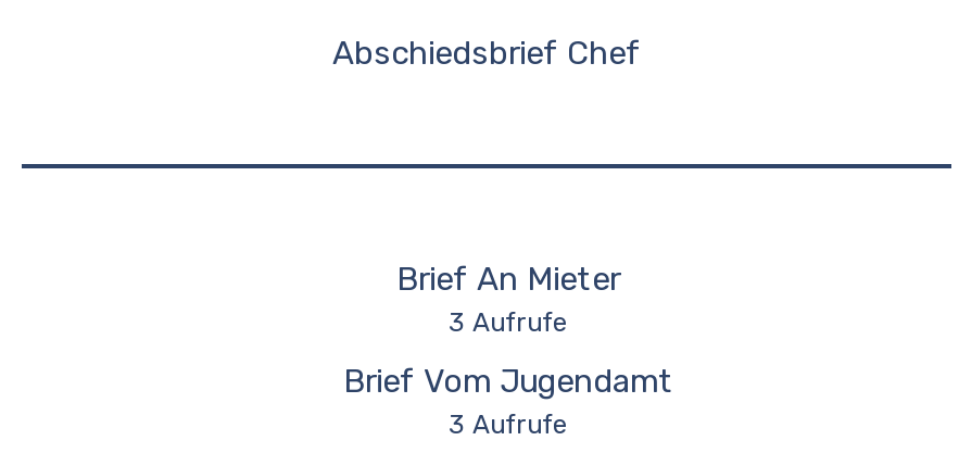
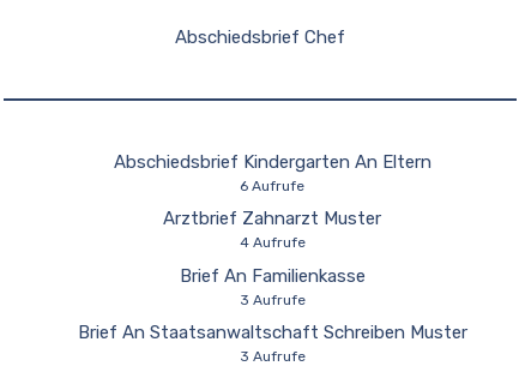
- Brief An Mieter
+ Abschiedsbrief Kindergarten An Eltern
+ 6 Aufrufe
+ Arztbrief Zahnarzt Muster
+ 4 Aufrufe
+ Brief An Familienkasse

- Brief Vom Jugendamt
+ Brief An Staatsanwaltschaft Schreiben Muster
